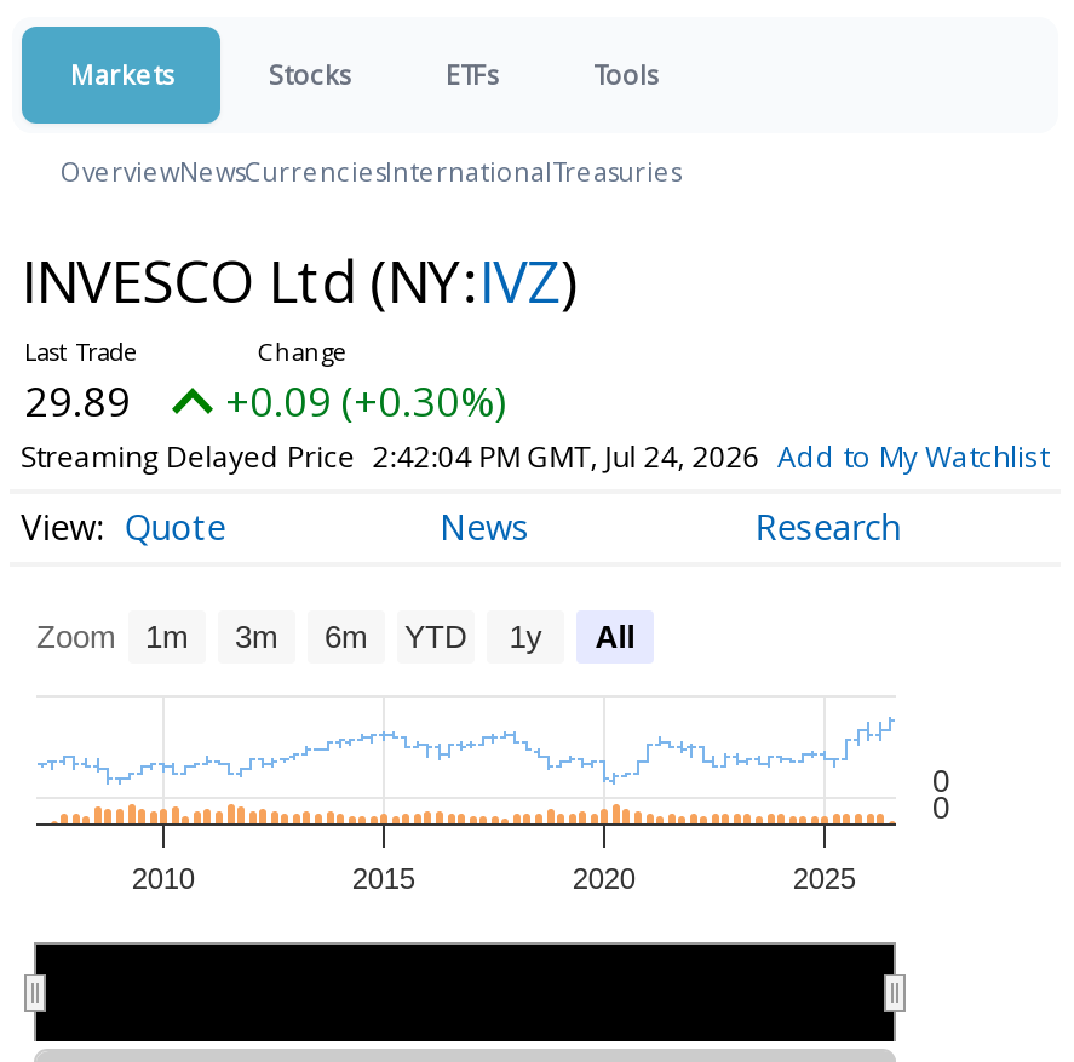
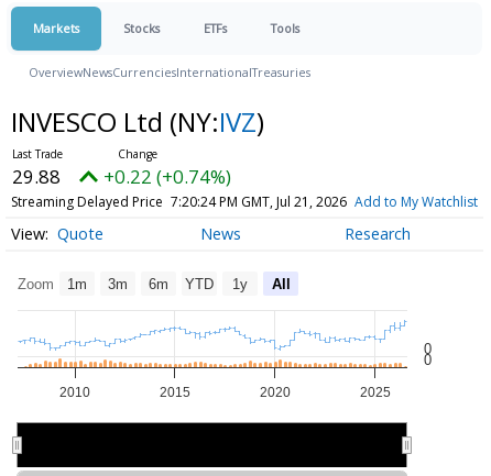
- 29.89
+ 29.88

- +0.09 (+0.30%)
+ +0.22 (+0.74%)

- Streaming Delayed Price 2:42:04 PM GMT, Jul 24, 2026 Add to My Watchlist
+ Streaming Delayed Price 7:20:24 PM GMT, Jul 21, 2026 Add to My Watchlist
